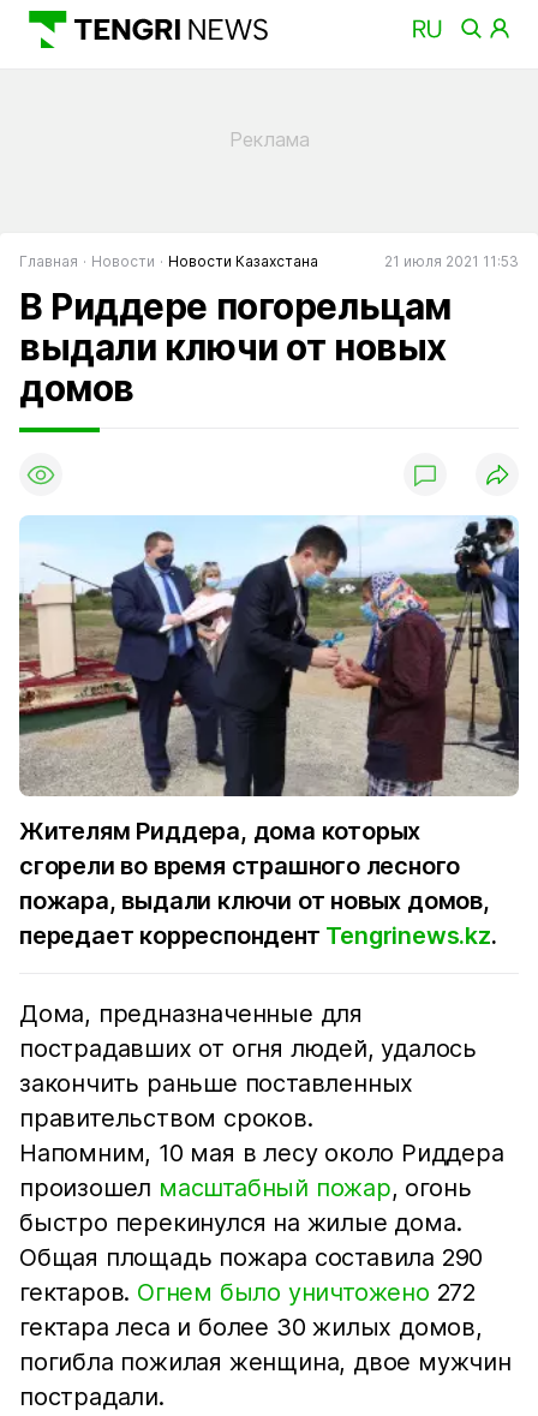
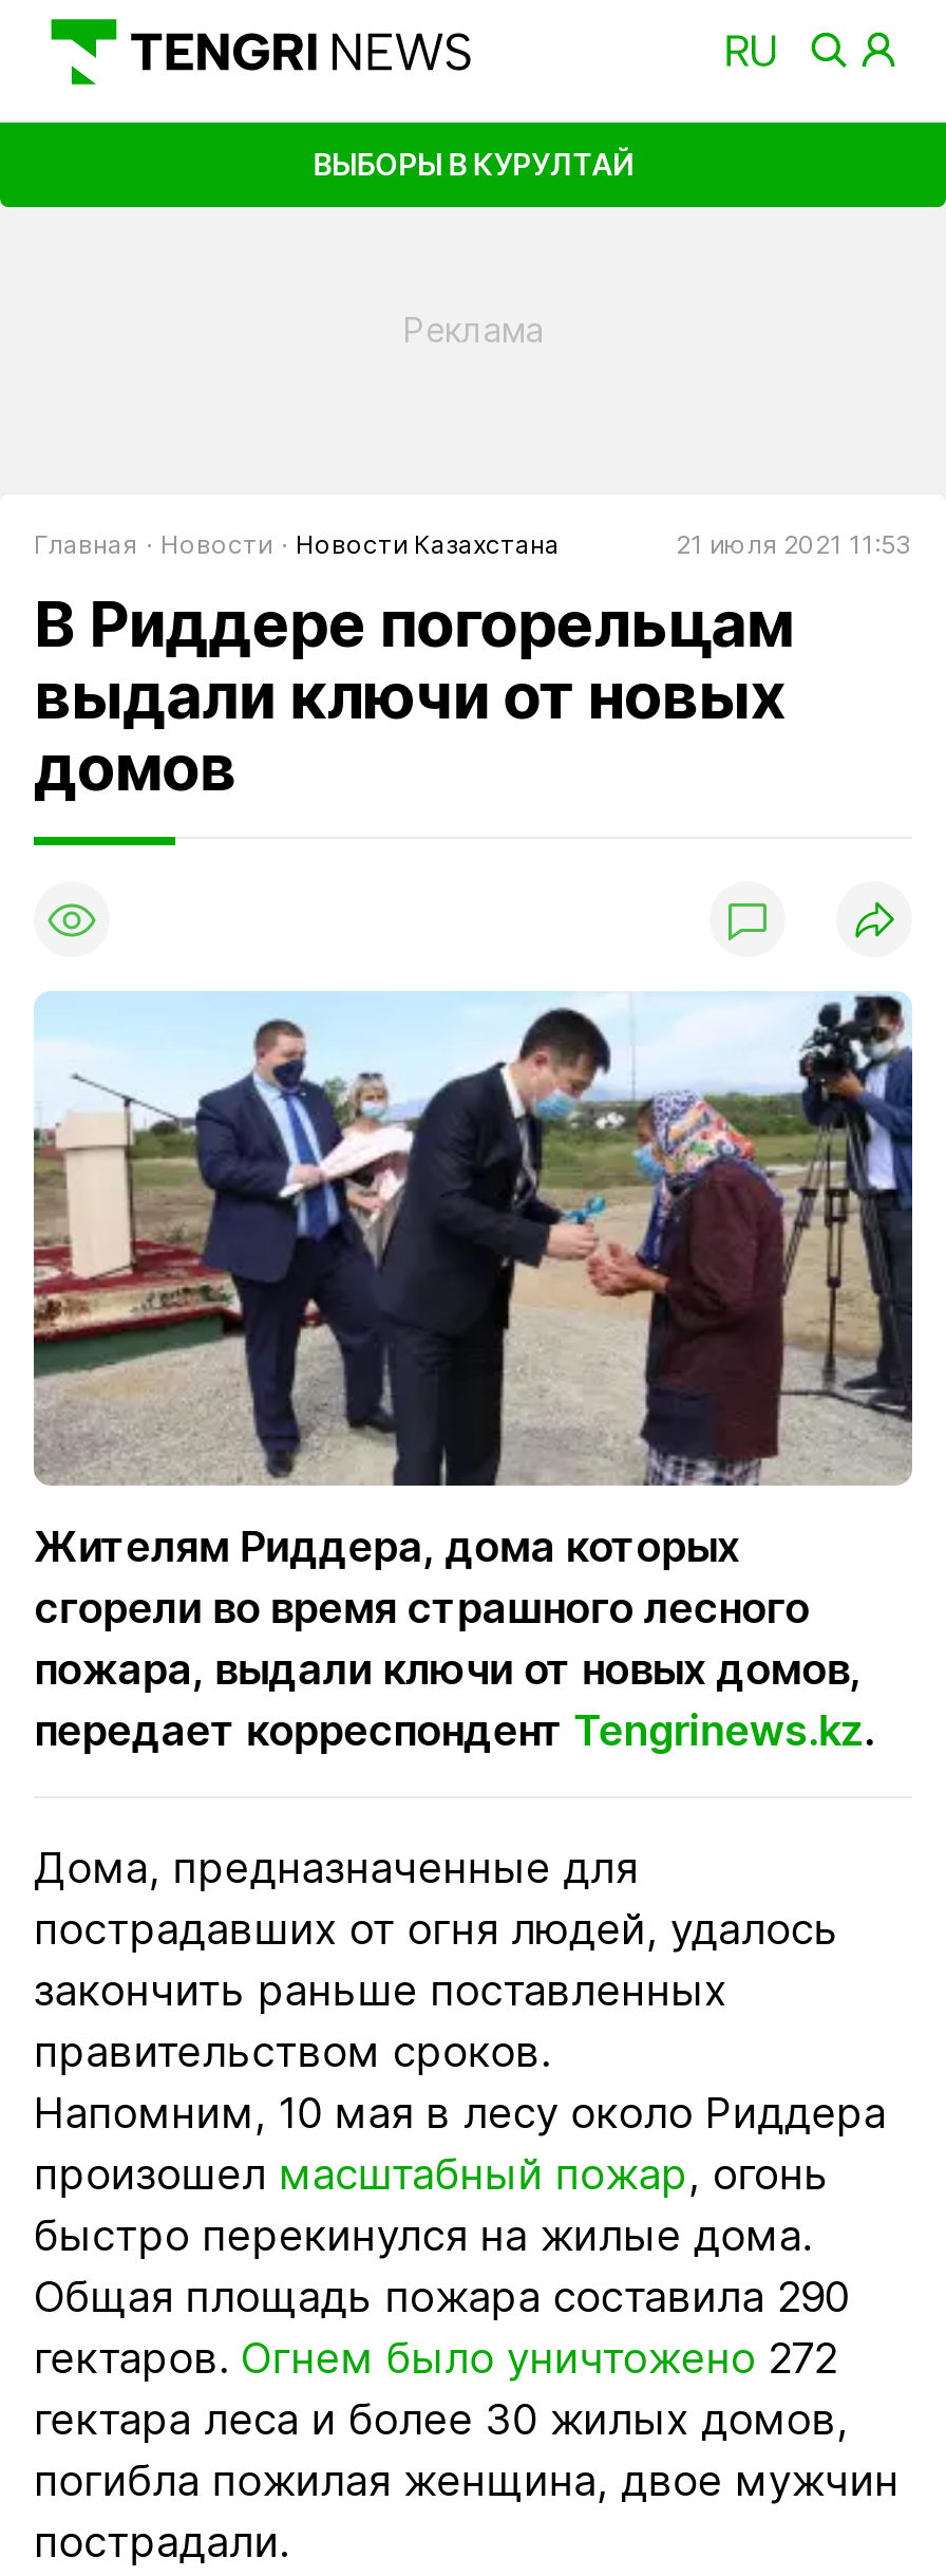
+ ВЫБОРЫ В КУРУЛТАЙ
